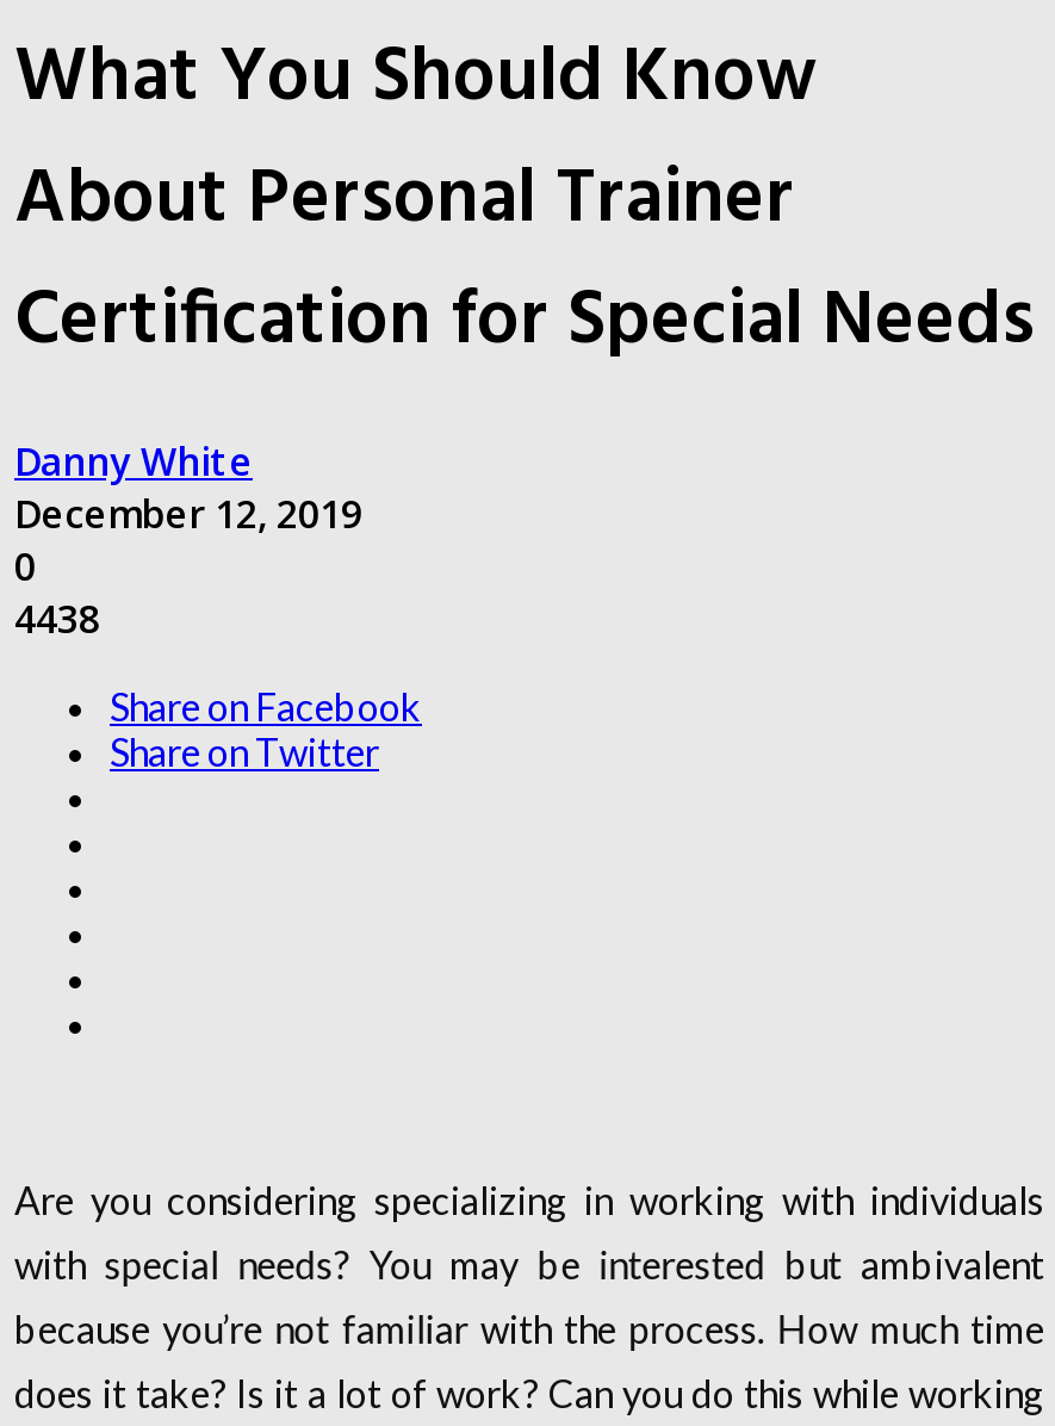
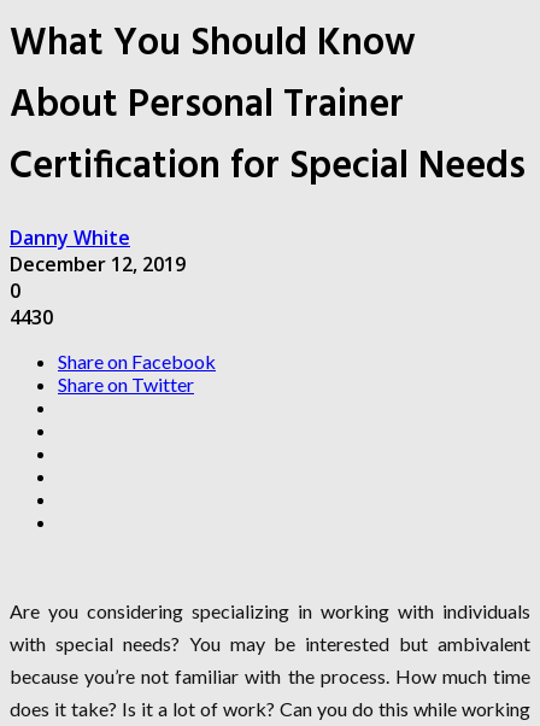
- 4438
+ 4430
